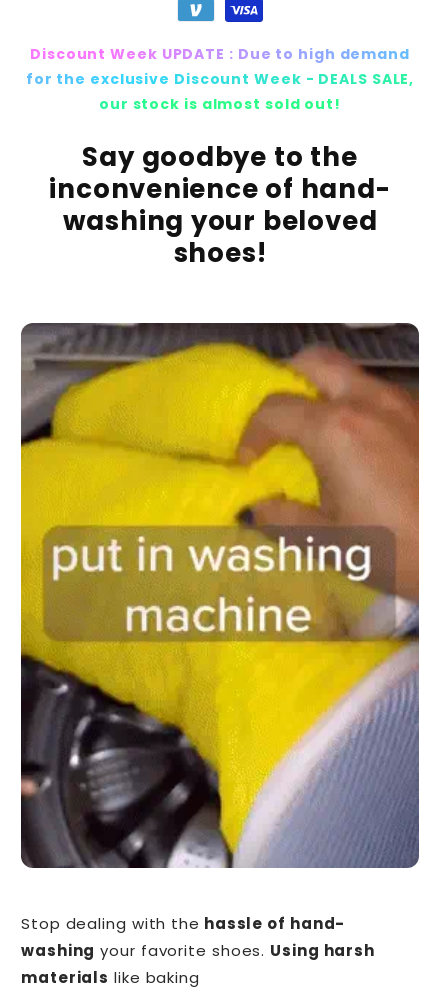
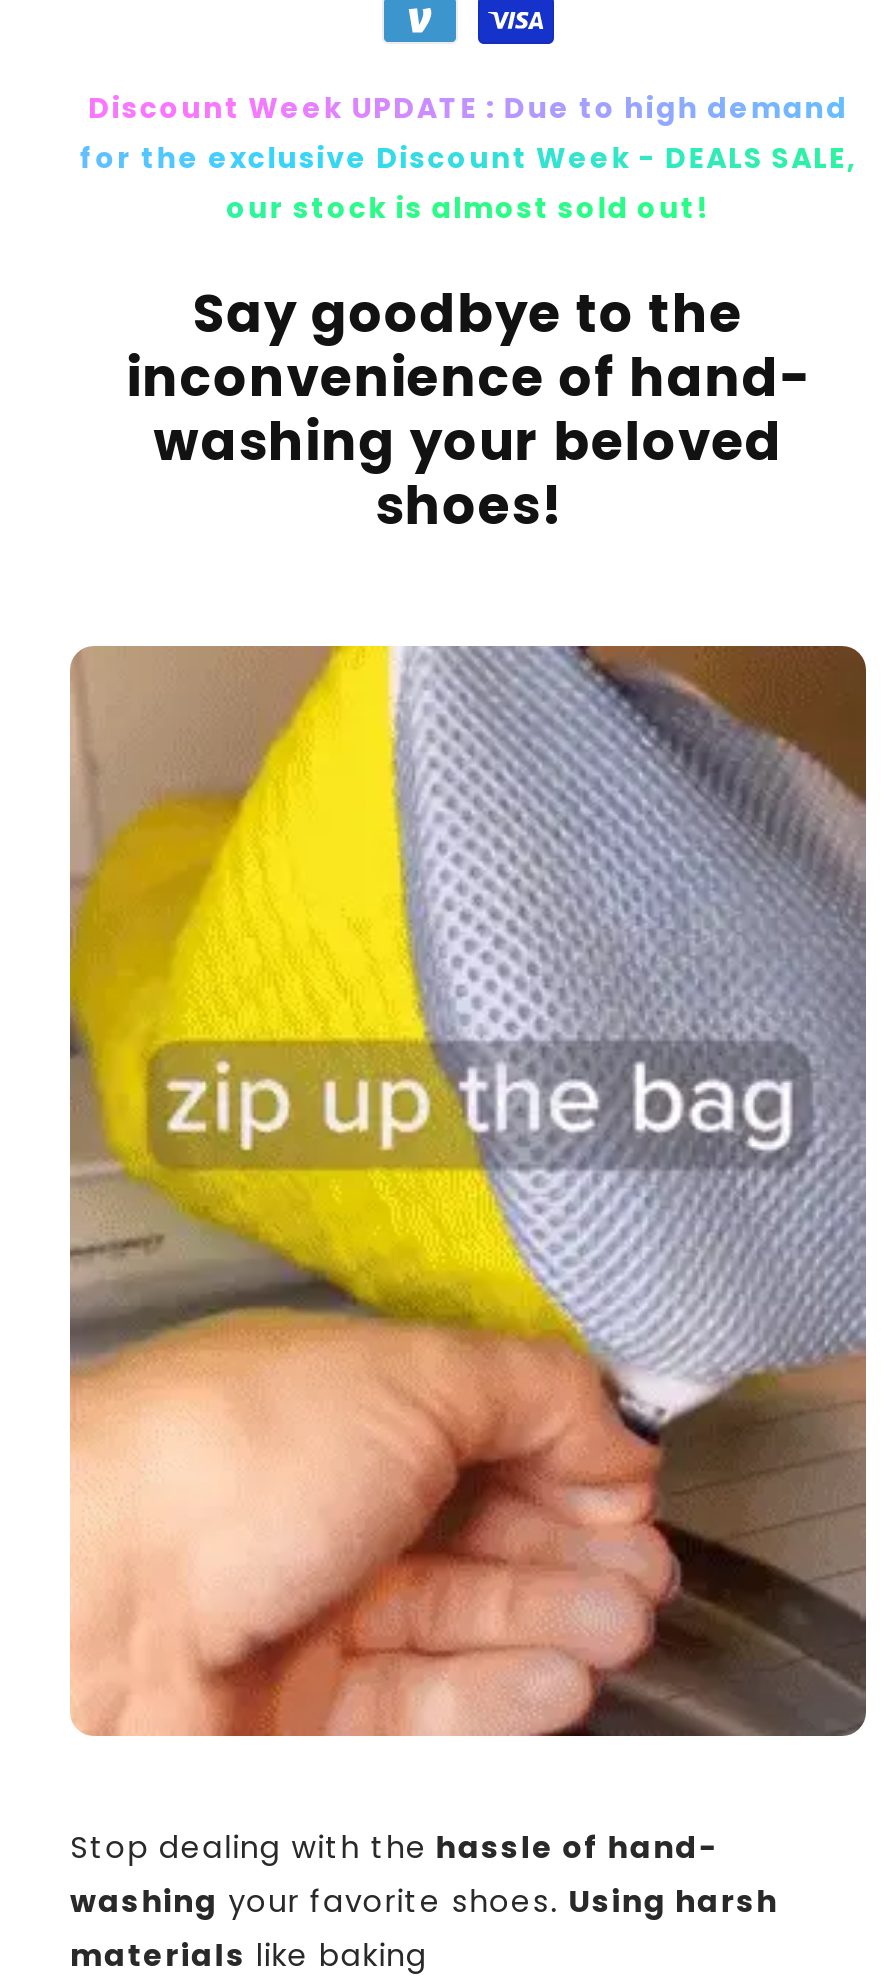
- [image]
+ [image]
